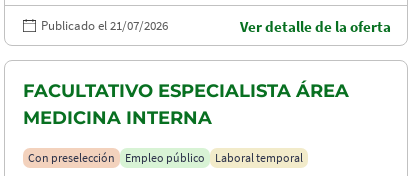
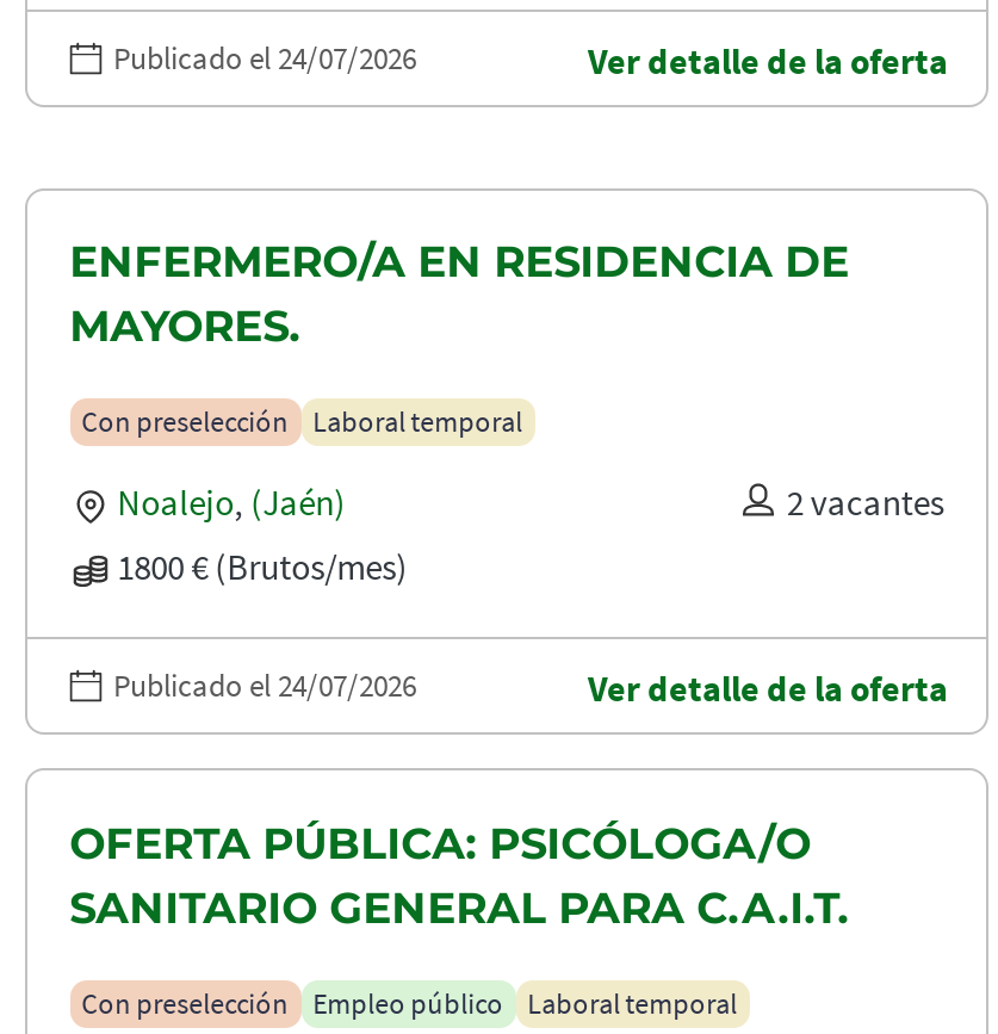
- Publicado el 21/07/2026
+ Publicado el 24/07/2026

- FACULTATIVO ESPECIALISTA ÁREA
- MEDICINA INTERNA
+ ENFERMERO/A EN RESIDENCIA DE
+ MAYORES.
+ Con preselección
+ Laboral temporal
+ Noalejo, (Jaén)
+ 2 vacantes
+ 1800 € (Brutos/mes)
+ Publicado el 24/07/2026
+ Ver detalle de la oferta
+ OFERTA PÚBLICA: PSICÓLOGA/O
+ SANITARIO GENERAL PARA C.A.I.T.
